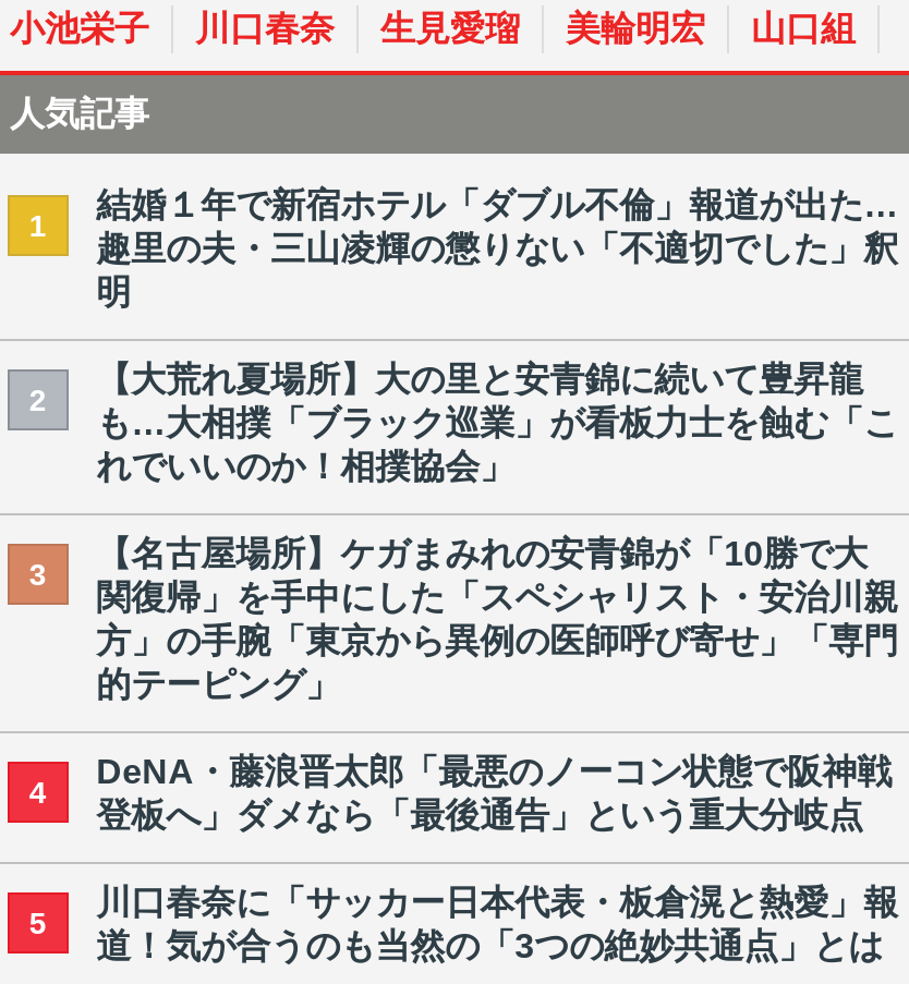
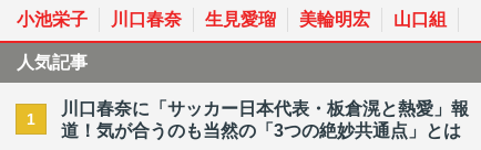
- 結婚１年で新宿ホテル「ダブル不倫」報道が出た…
- 趣里の夫・三山凌輝の懲りない「不適切でした」釈
- 明
- 2

- 【大荒れ夏場所】大の里と安青錦に続いて豊昇龍
- も…大相撲「ブラック巡業」が看板力士を蝕む「こ
- れでいいのか！相撲協会」
- 3

- 【名古屋場所】ケガまみれの安青錦が「10勝で大
- 関復帰」を手中にした「スペシャリスト・安治川親
- 方」の手腕「東京から異例の医師呼び寄せ」「専門
- 的テーピング」
- 4

- DeNA・藤浪晋太郎「最悪のノーコン状態で阪神戦
- 登板へ」ダメなら「最後通告」という重大分岐点
- 5
